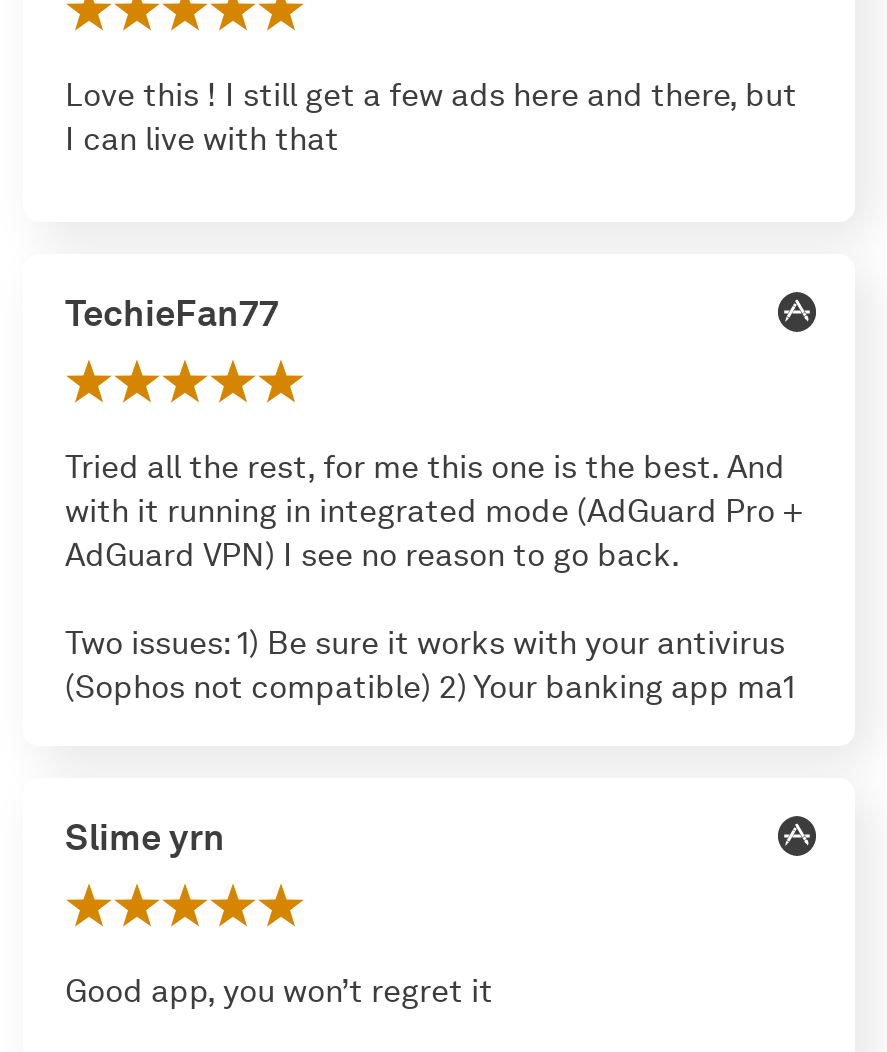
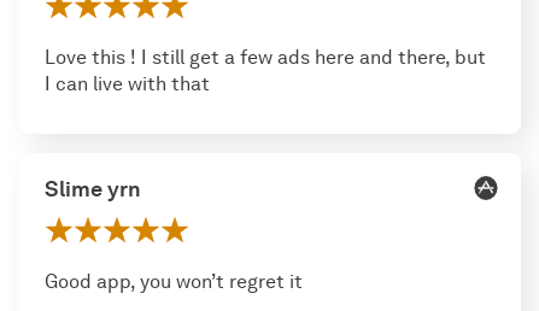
- TechieFan77

- Tried all the rest, for me this one is the best. And
- with it running in integrated mode (AdGuard Pro +
- AdGuard VPN) I see no reason to go back.
- Two issues: 1) Be sure it works with your antivirus
- (Sophos not compatible) 2) Your banking app ma1
